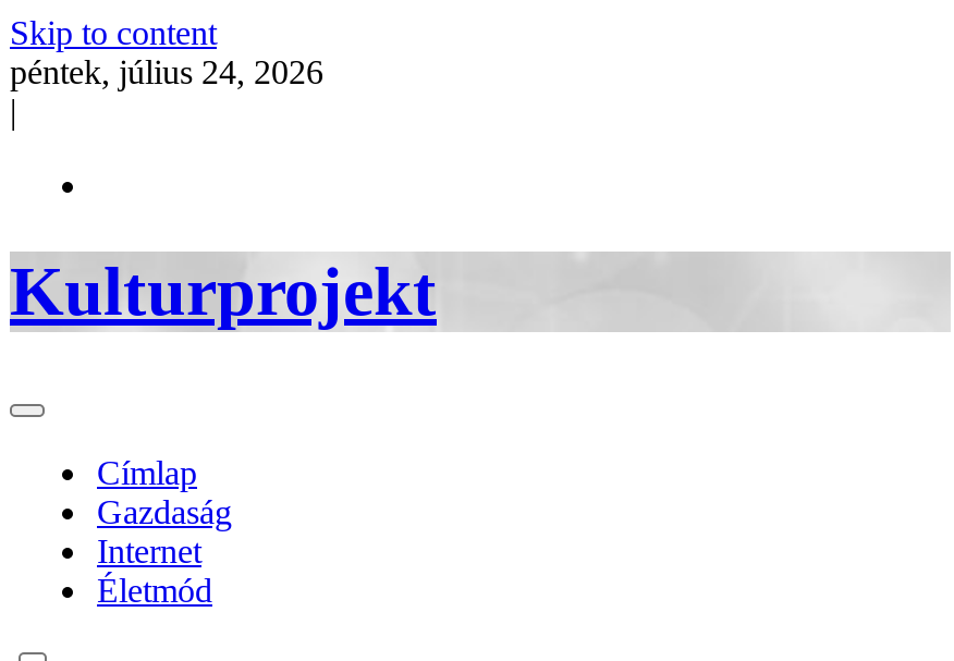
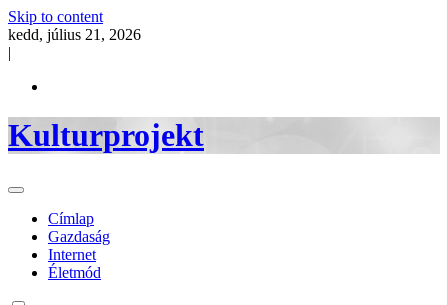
- péntek, július 24, 2026
+ kedd, július 21, 2026
